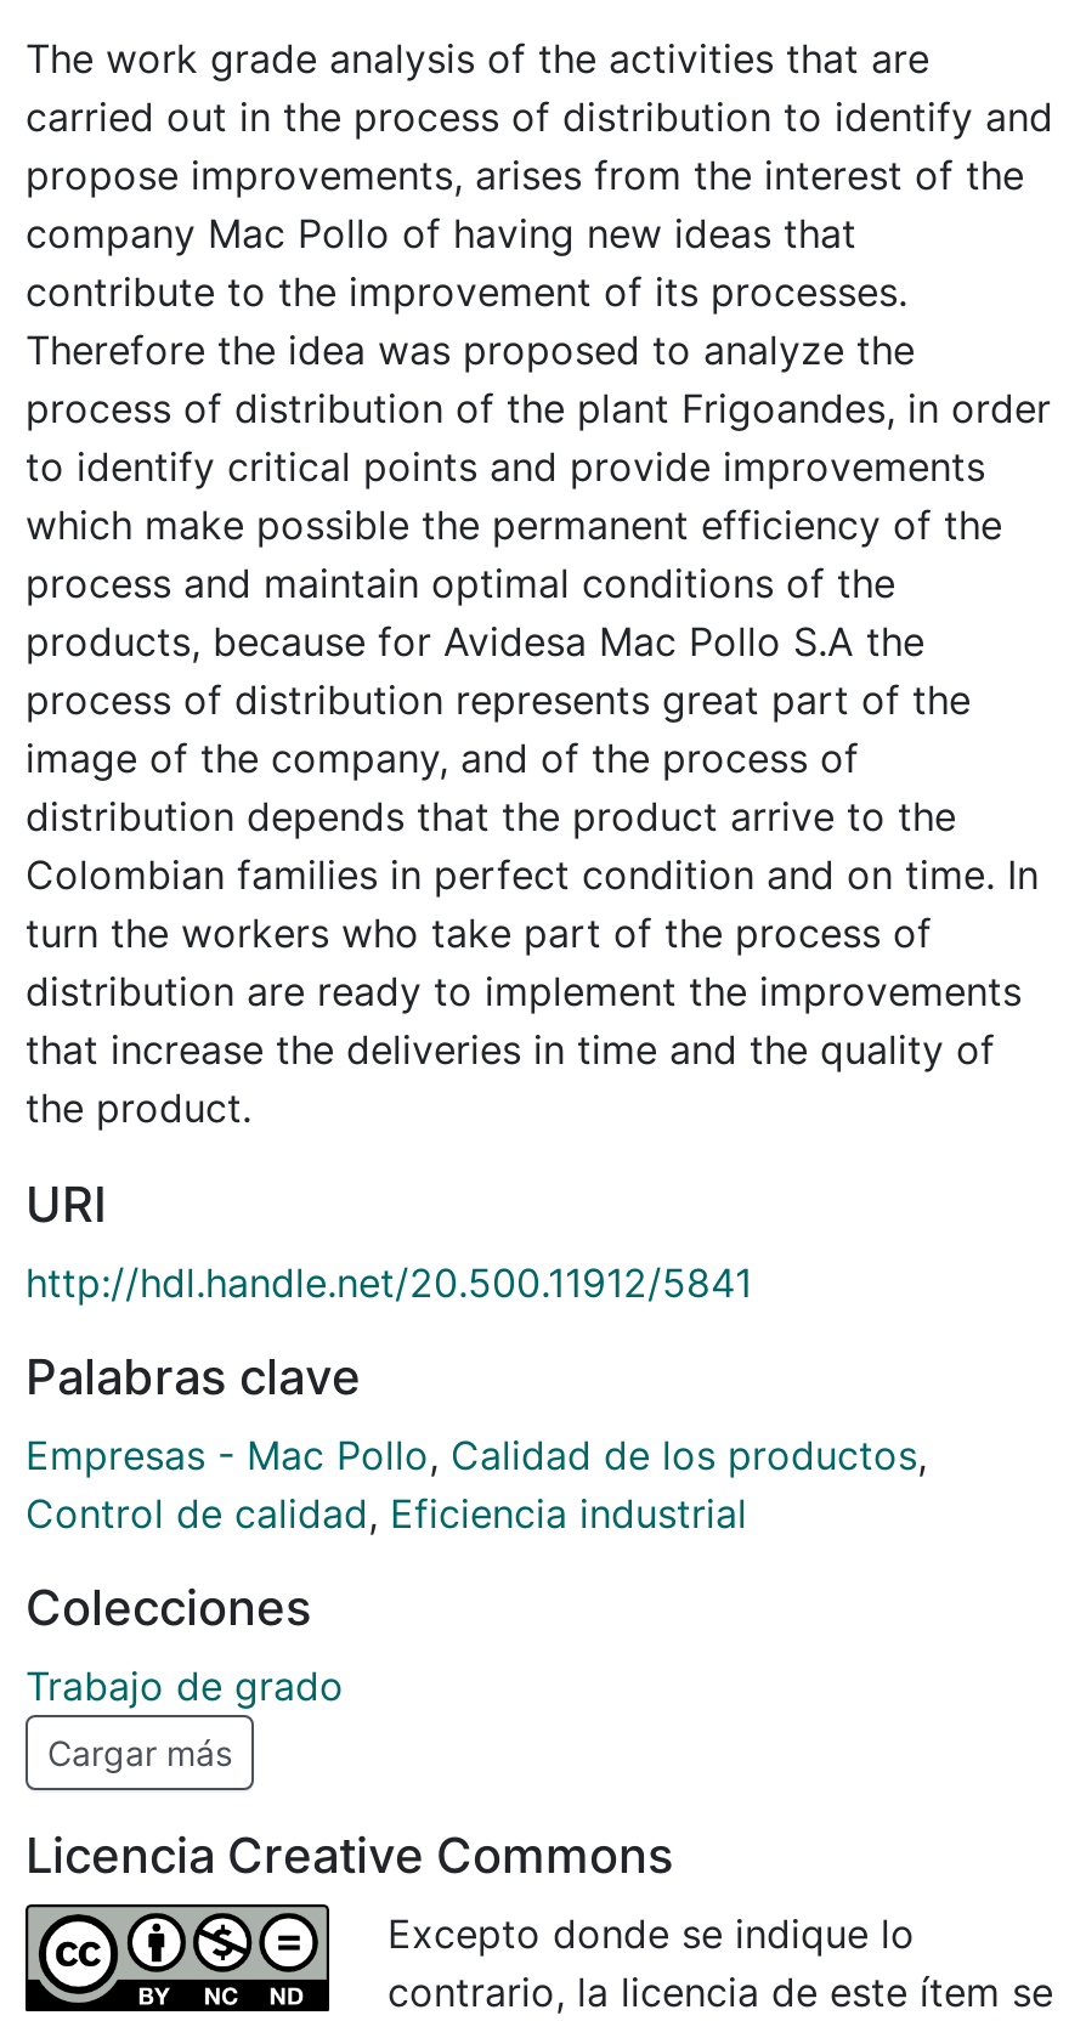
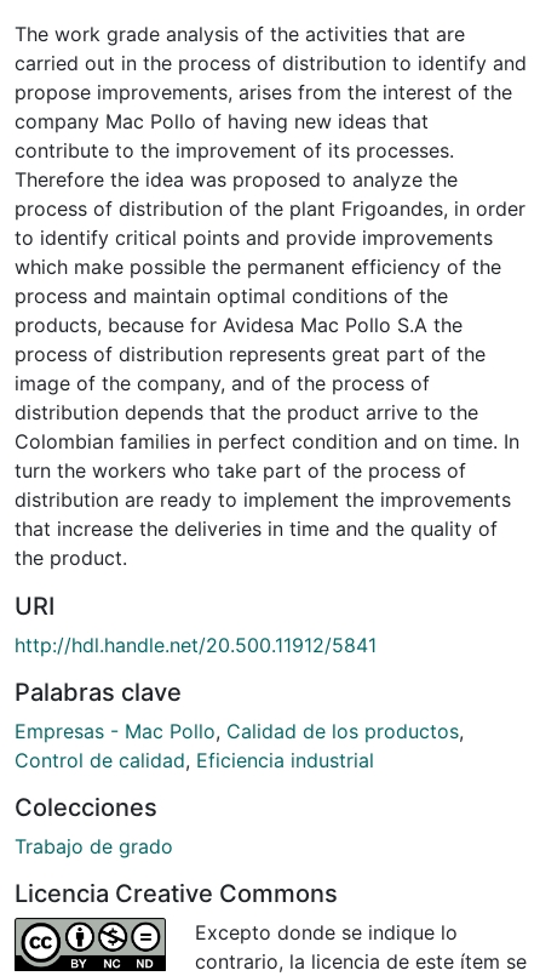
- Cargar más
